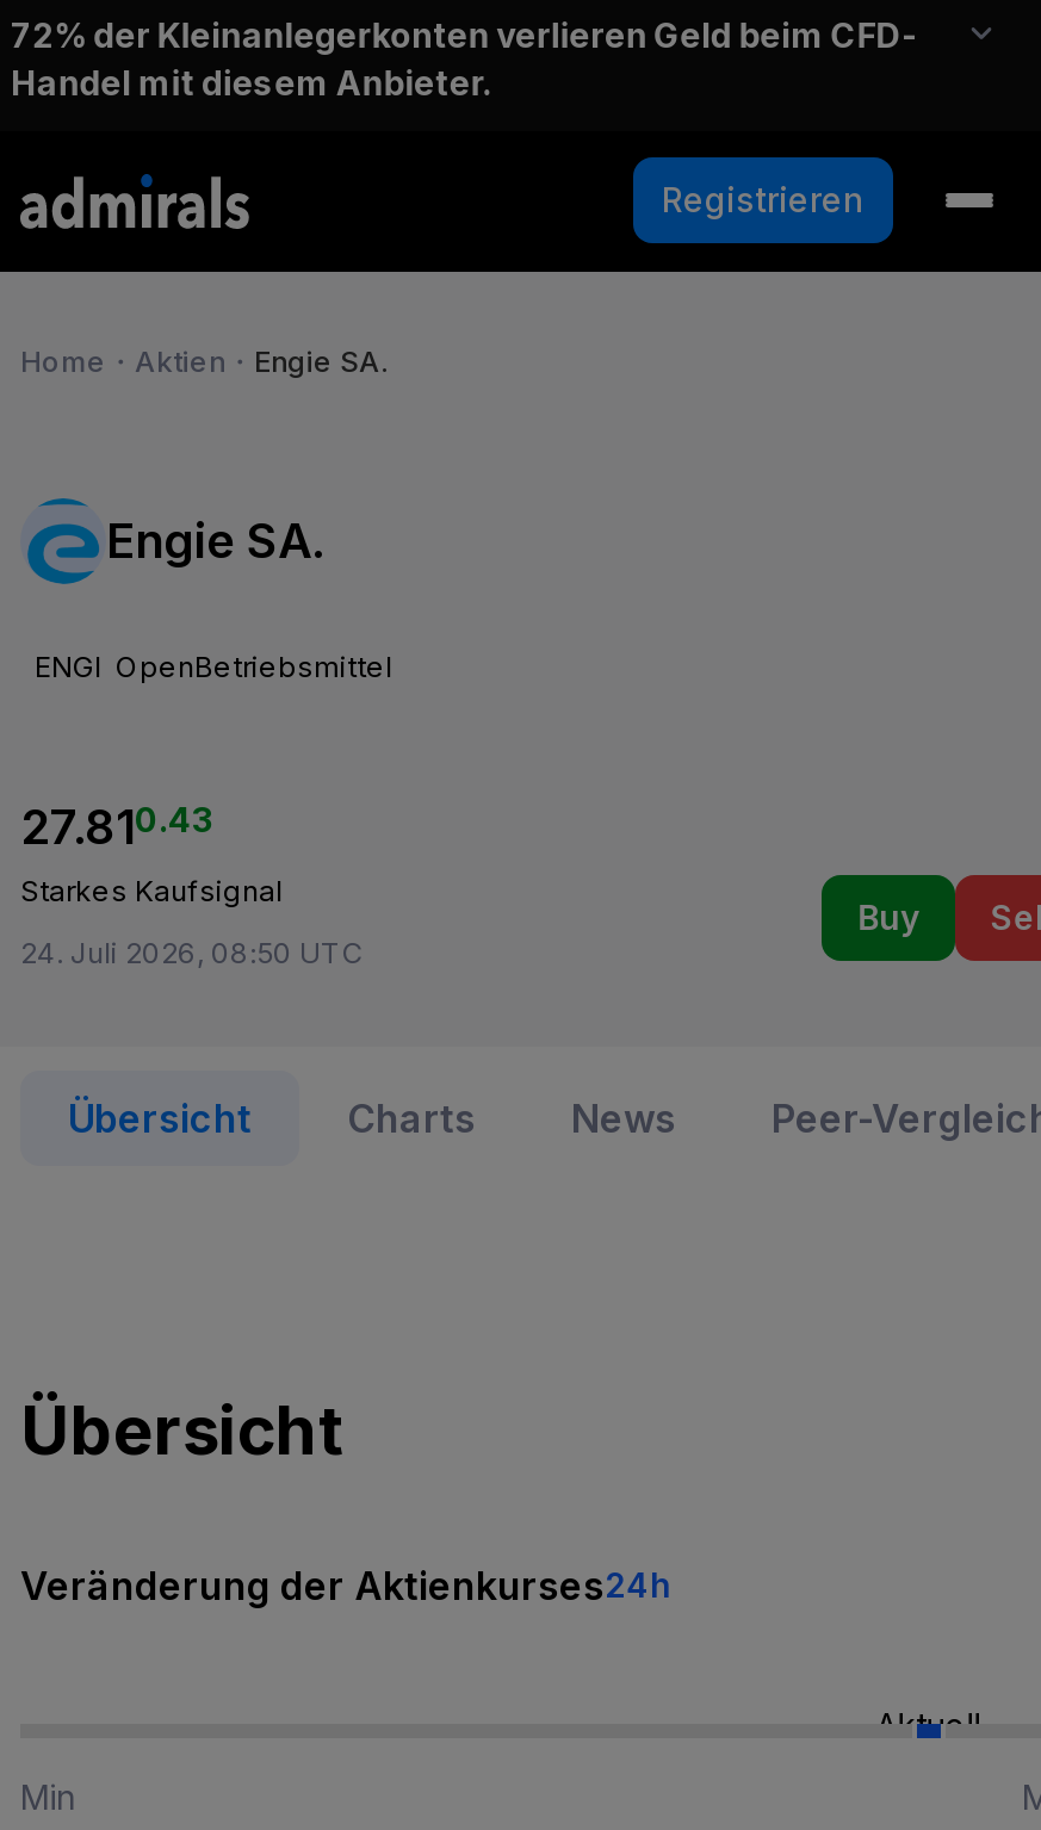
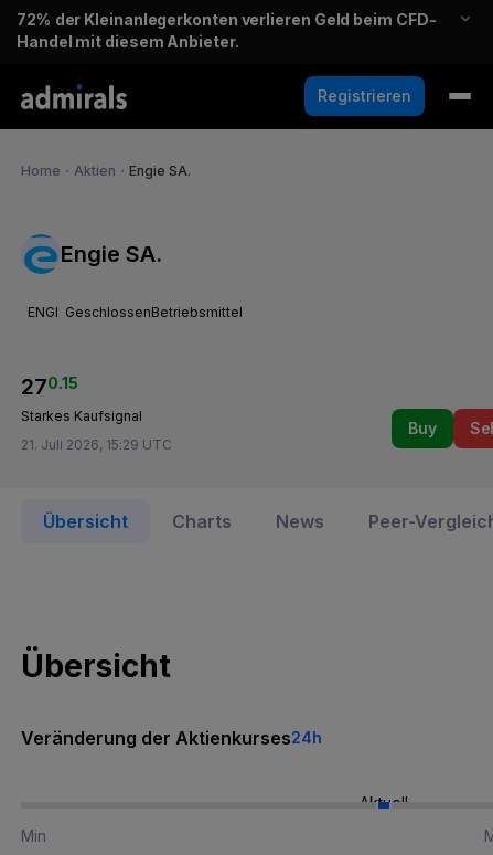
- ENGI OpenBetriebsmittel
+ ENGI GeschlossenBetriebsmittel

- 27.810.43
+ 270.15

- 24. Juli 2026, 08:50 UTC
+ 21. Juli 2026, 15:29 UTC
